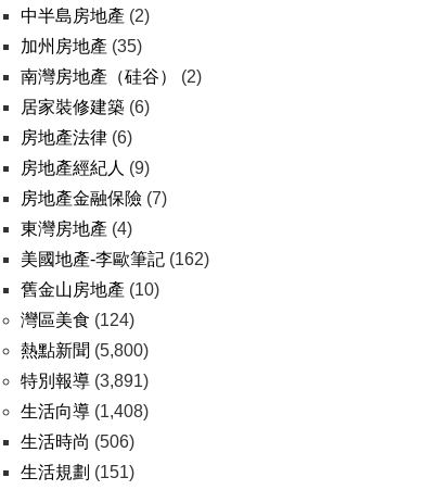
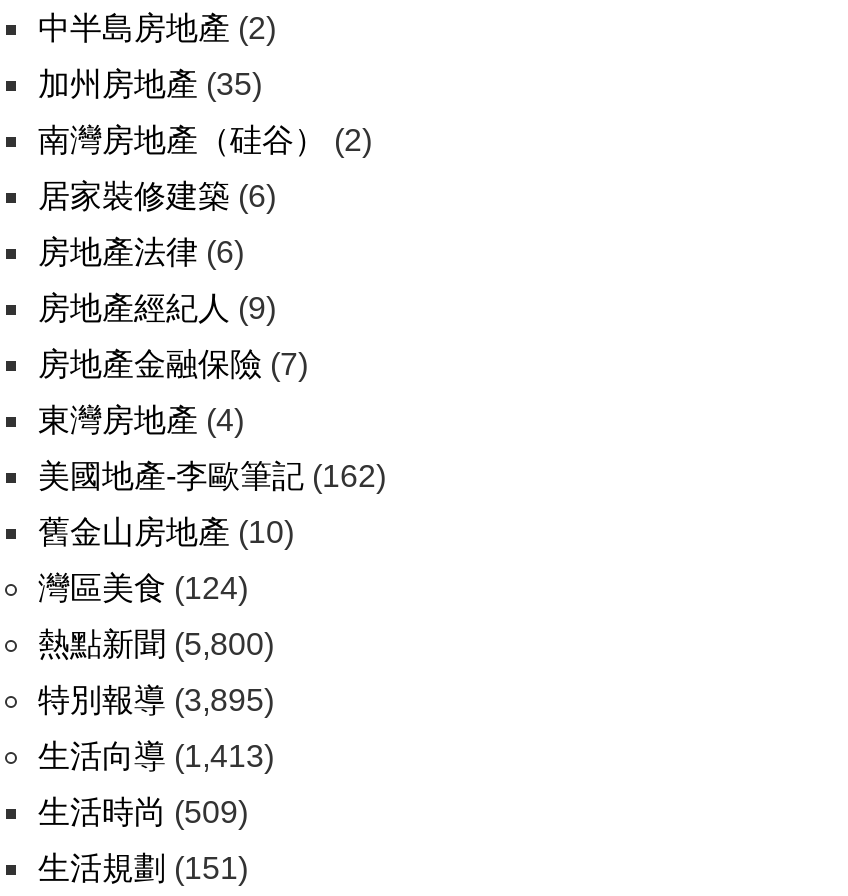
- 特別報導(3,891)
+ 特別報導(3,895)

- 生活向導(1,408)
+ 生活向導(1,413)

- 生活時尚(506)
+ 生活時尚(509)
